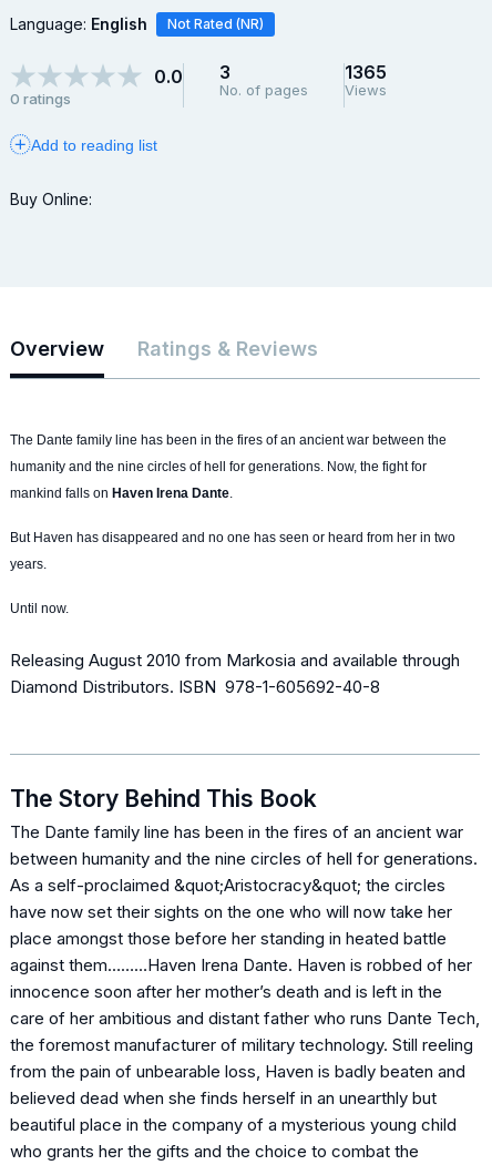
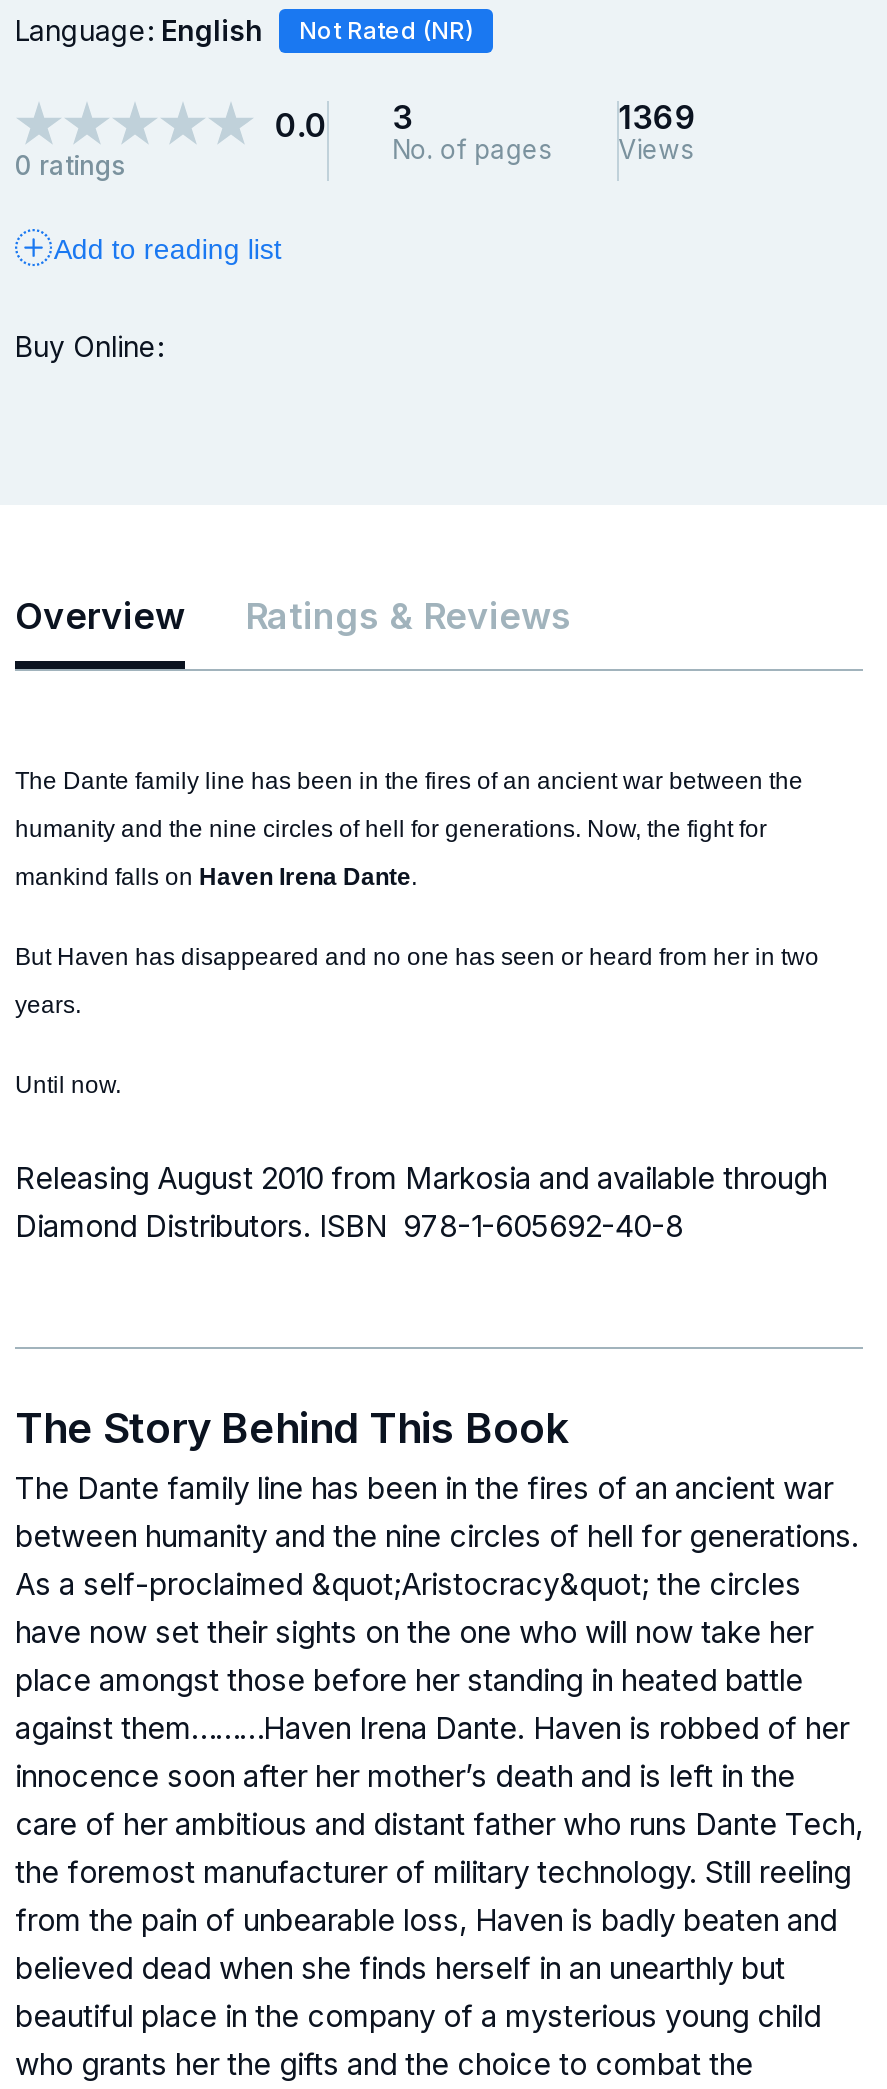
- 1365
+ 1369
